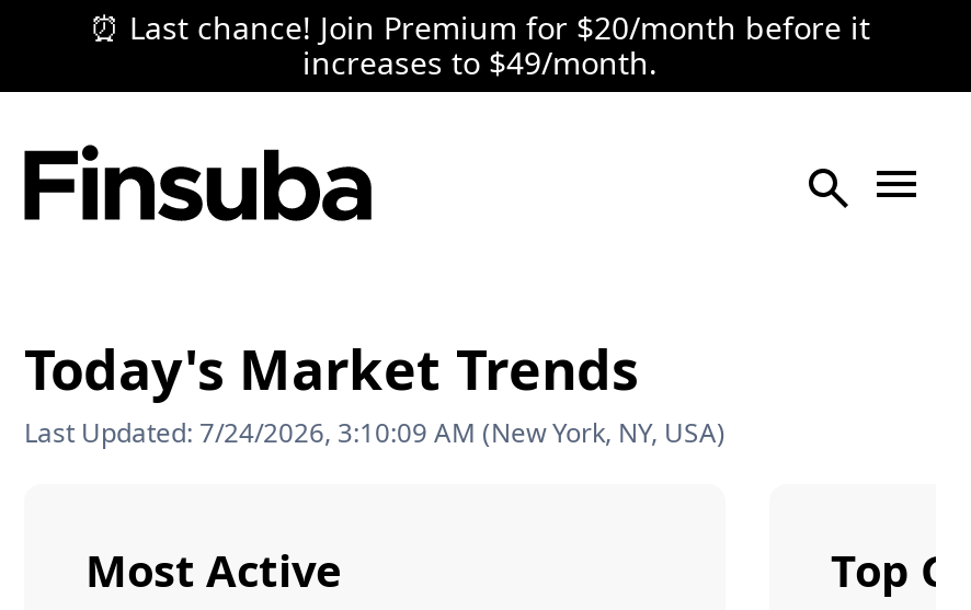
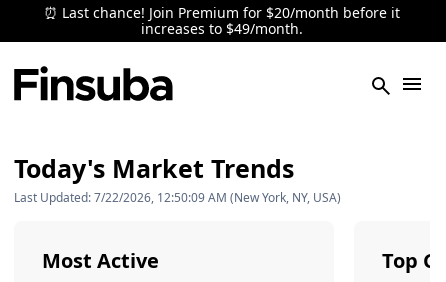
- Last Updated: 7/24/2026, 3:10:09 AM (New York, NY, USA)
+ Last Updated: 7/22/2026, 12:50:09 AM (New York, NY, USA)
